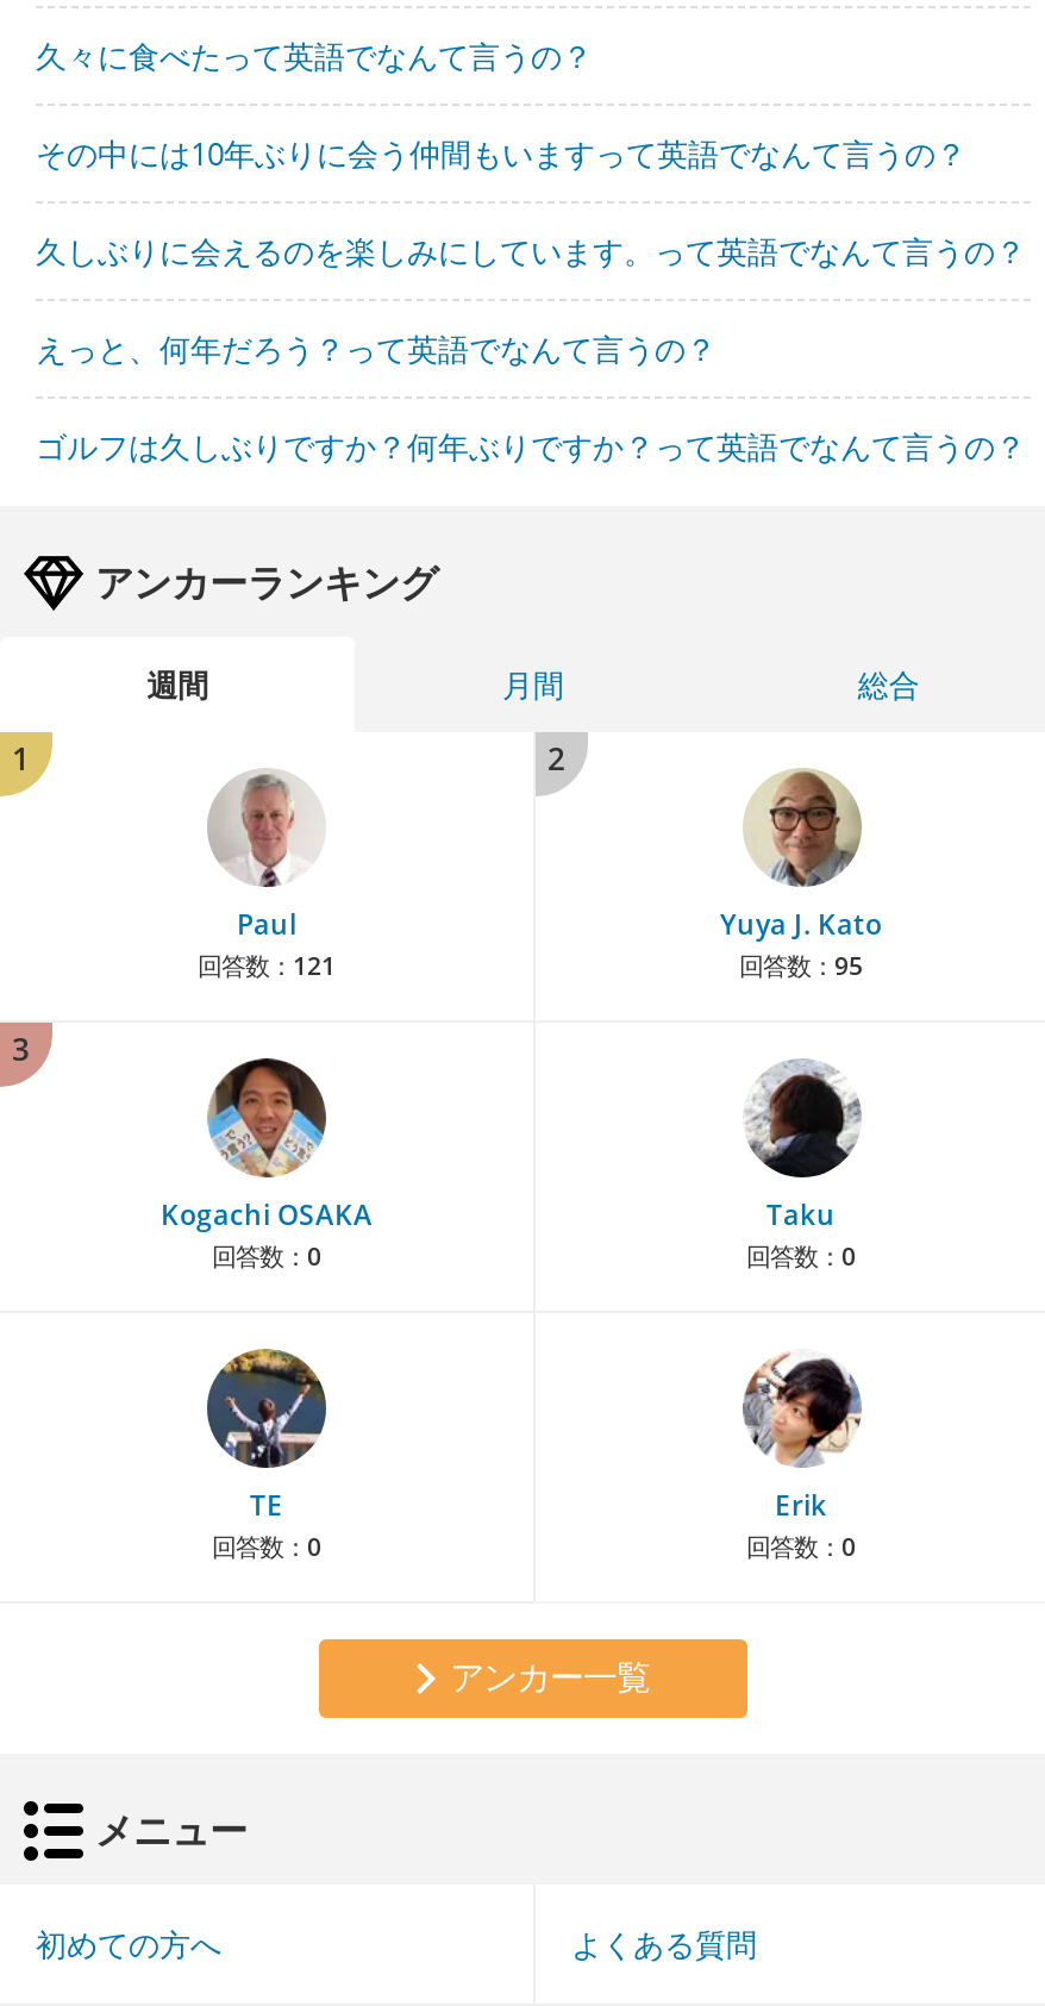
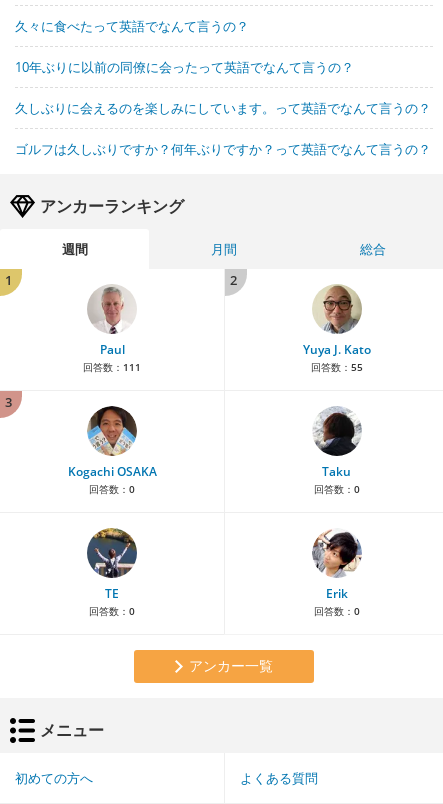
- その中には10年ぶりに会う仲間もいますって英語でなんて言うの？
+ 10年ぶりに以前の同僚に会ったって英語でなんて言うの？

- えっと、何年だろう？って英語でなんて言うの？

- 回答数：121
+ 回答数：111

- 回答数：95
+ 回答数：55
